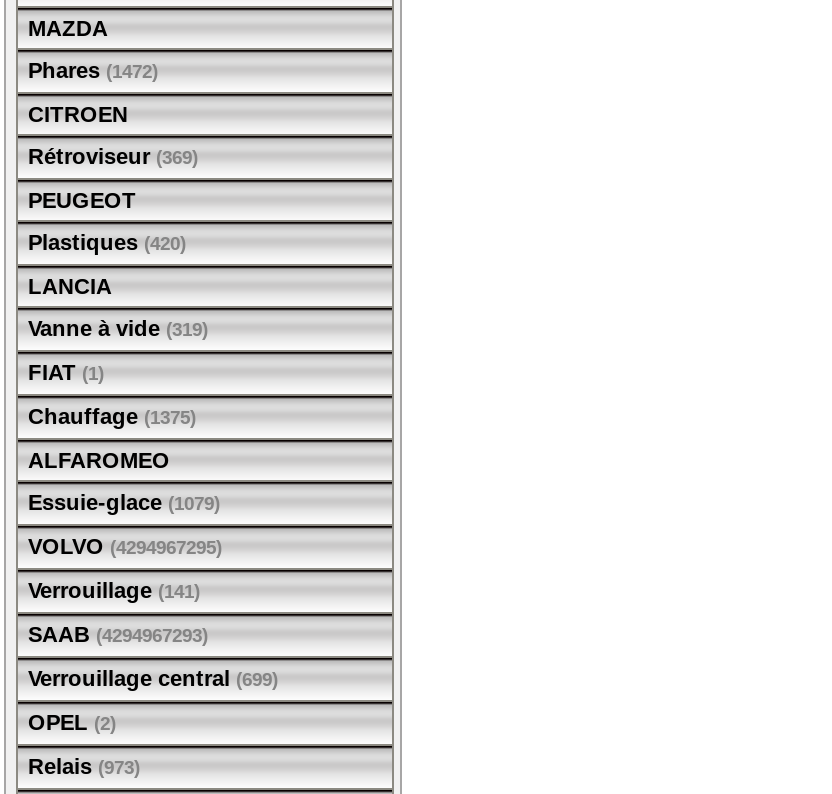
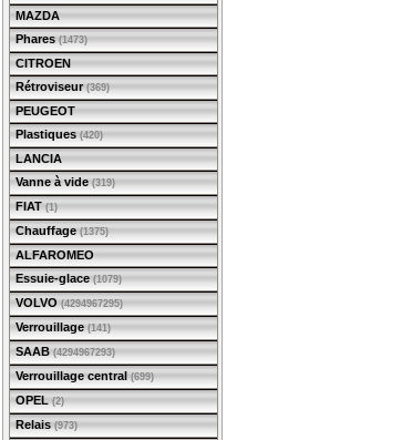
- Phares (1472)
+ Phares (1473)
